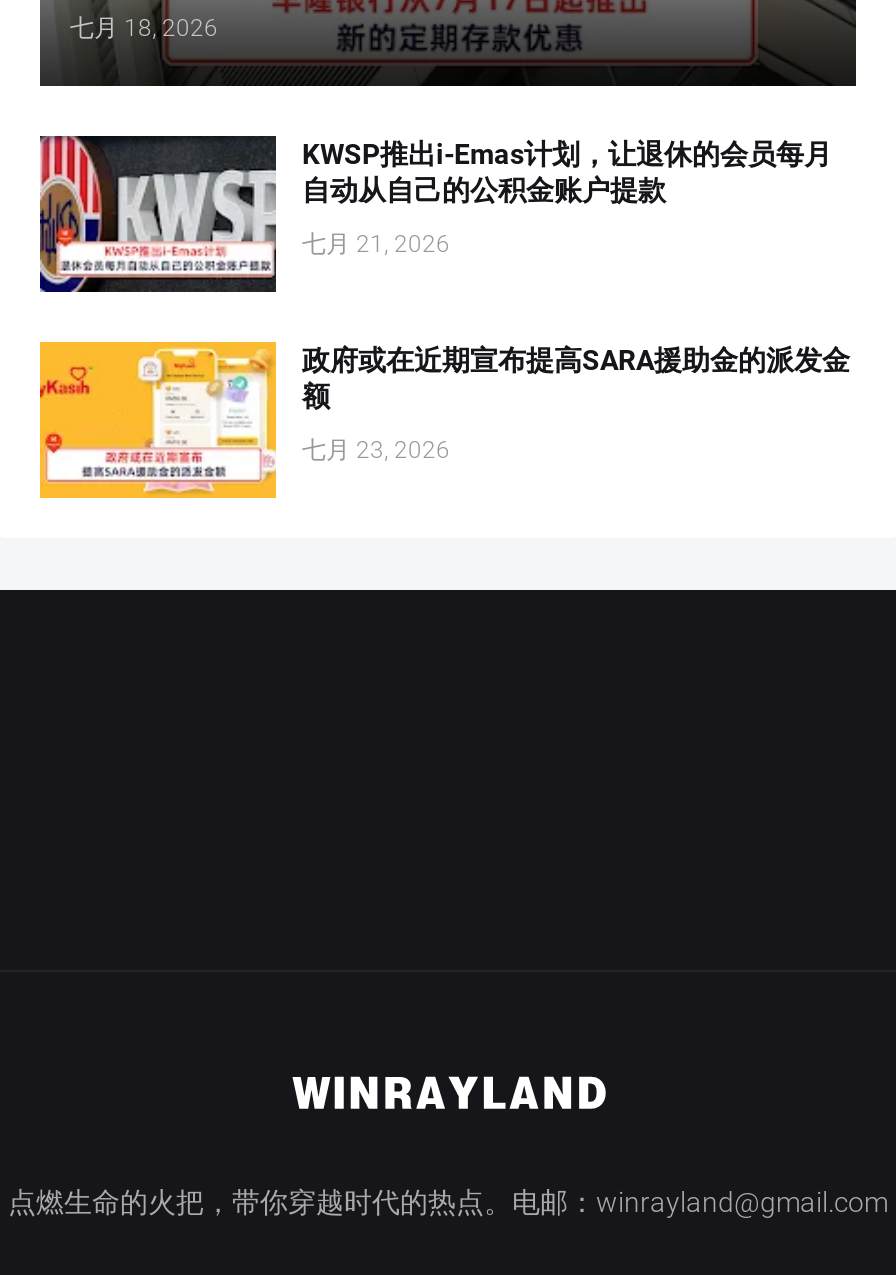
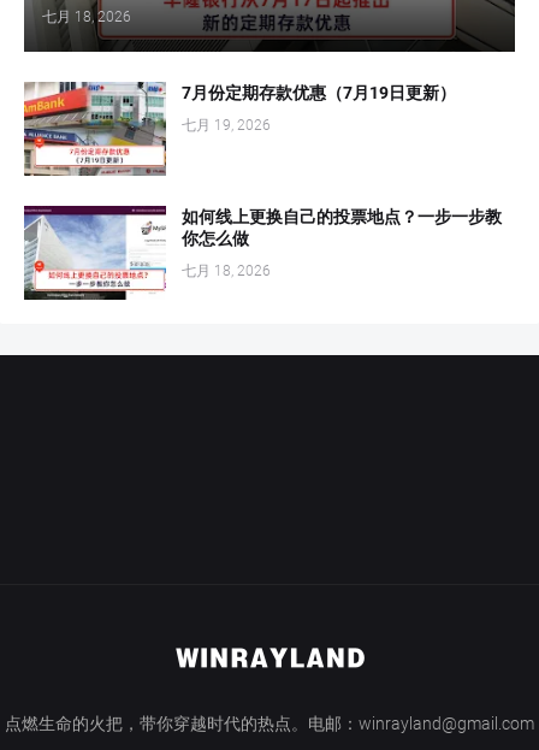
- [image]
- KWSP推出i-Emas计划，让退休的会员每月
- 自动从自己的公积金账户提款
+ [image]
+ 7月份定期存款优惠（7月19日更新）

- 七月 21, 2026
+ 七月 19, 2026

- [image]
- 政府或在近期宣布提高SARA援助金的派发金
- 额
+ [image]
+ 如何线上更换自己的投票地点？一步一步教
+ 你怎么做

- 七月 23, 2026
+ 七月 18, 2026
